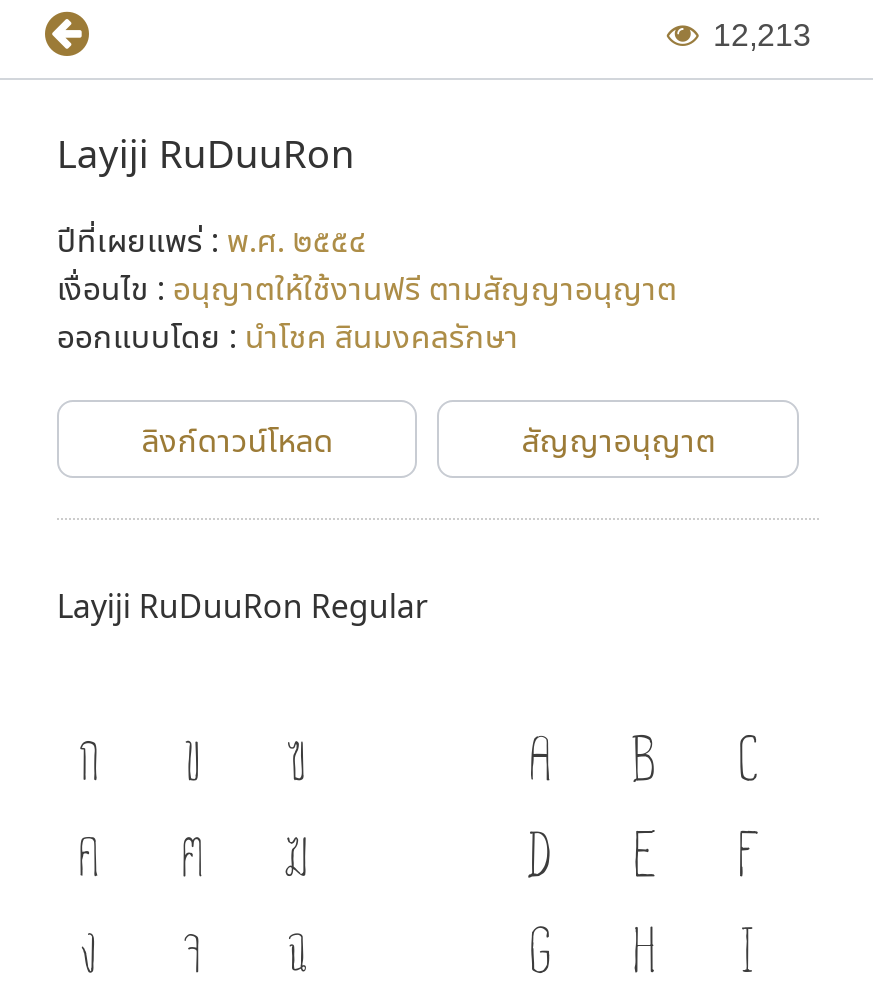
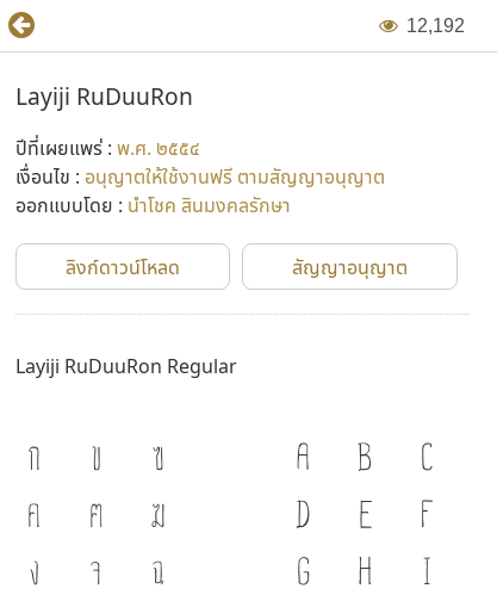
- 12,213
+ 12,192
